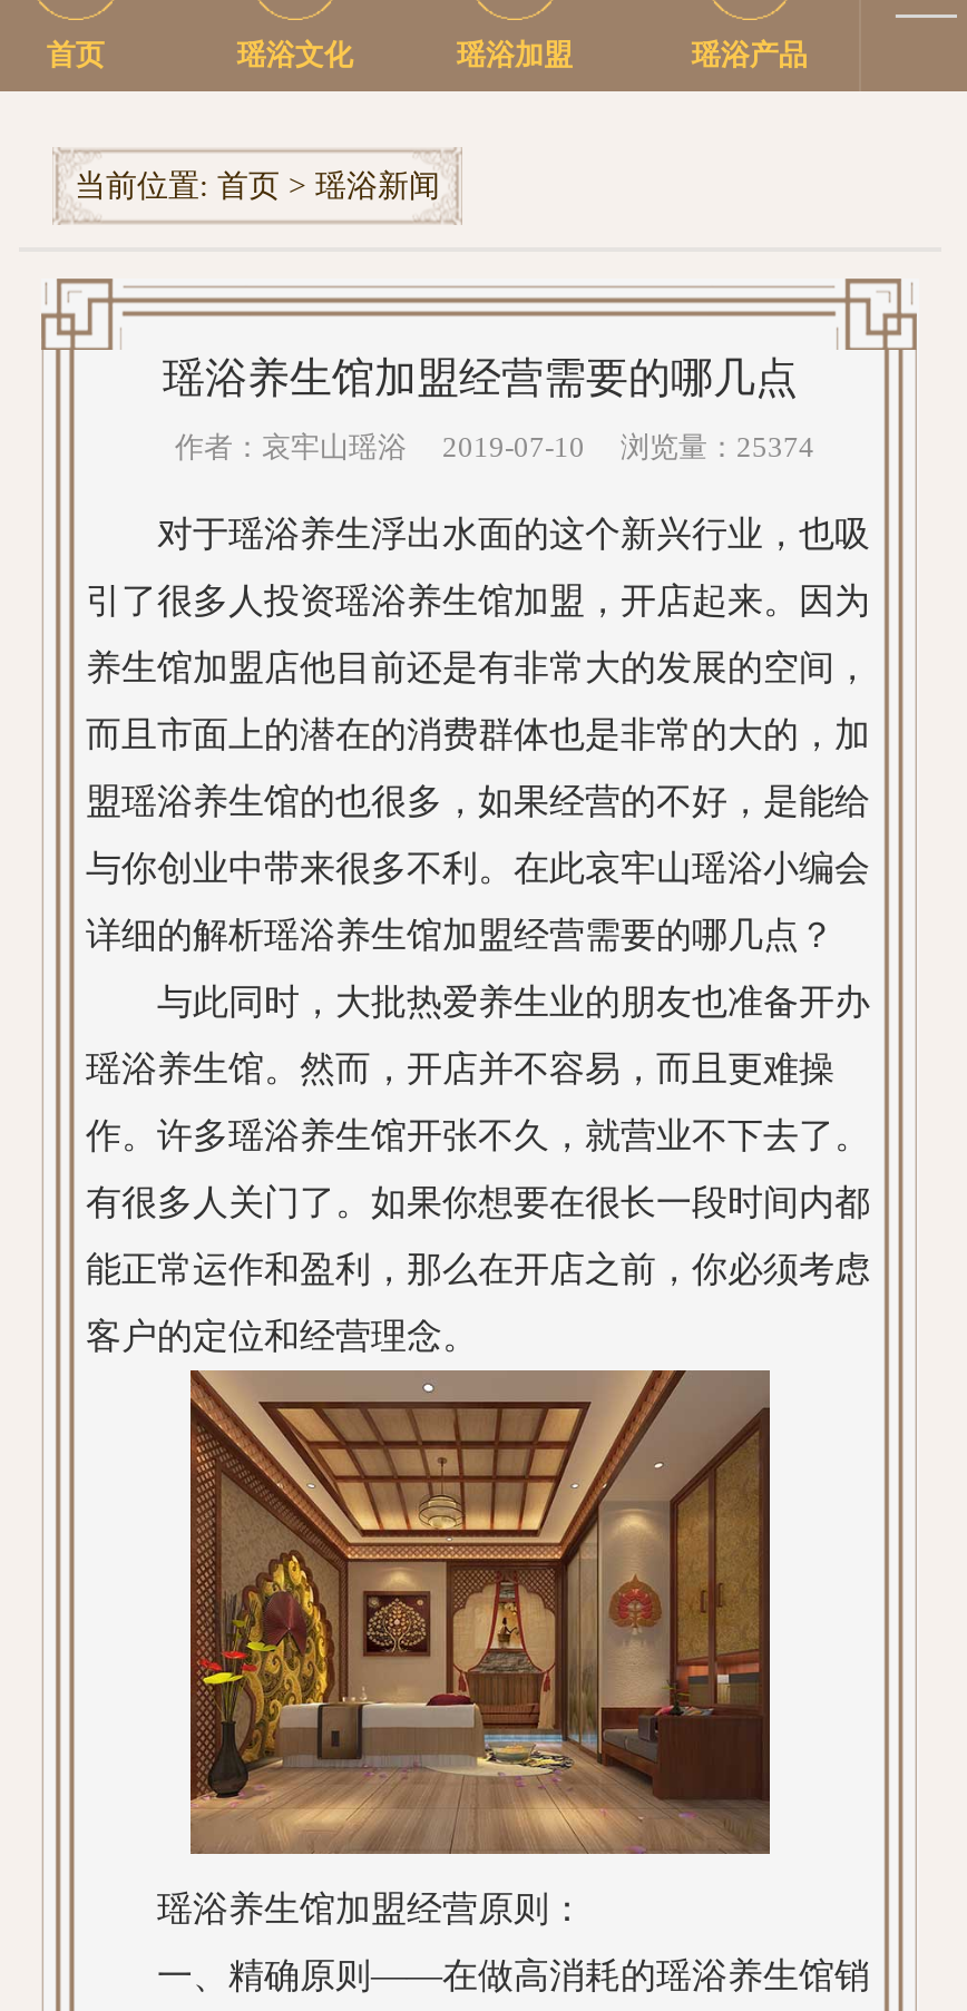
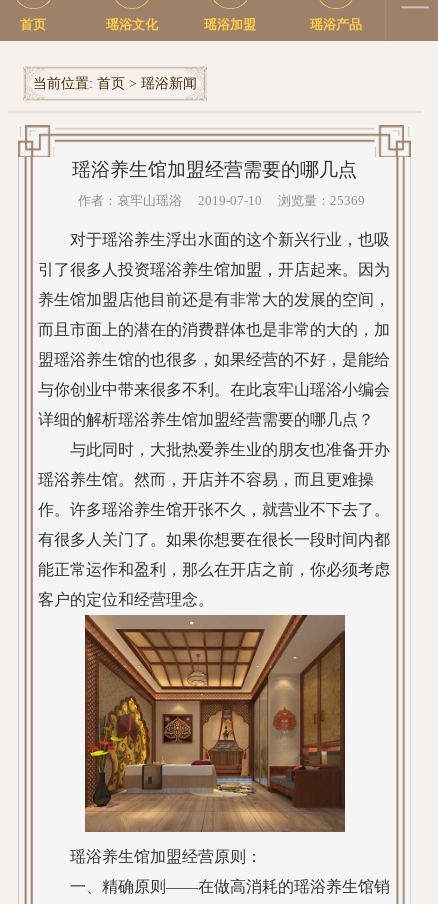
- 作者：哀牢山瑶浴 2019-07-10 浏览量：25374
+ 作者：哀牢山瑶浴 2019-07-10 浏览量：25369
